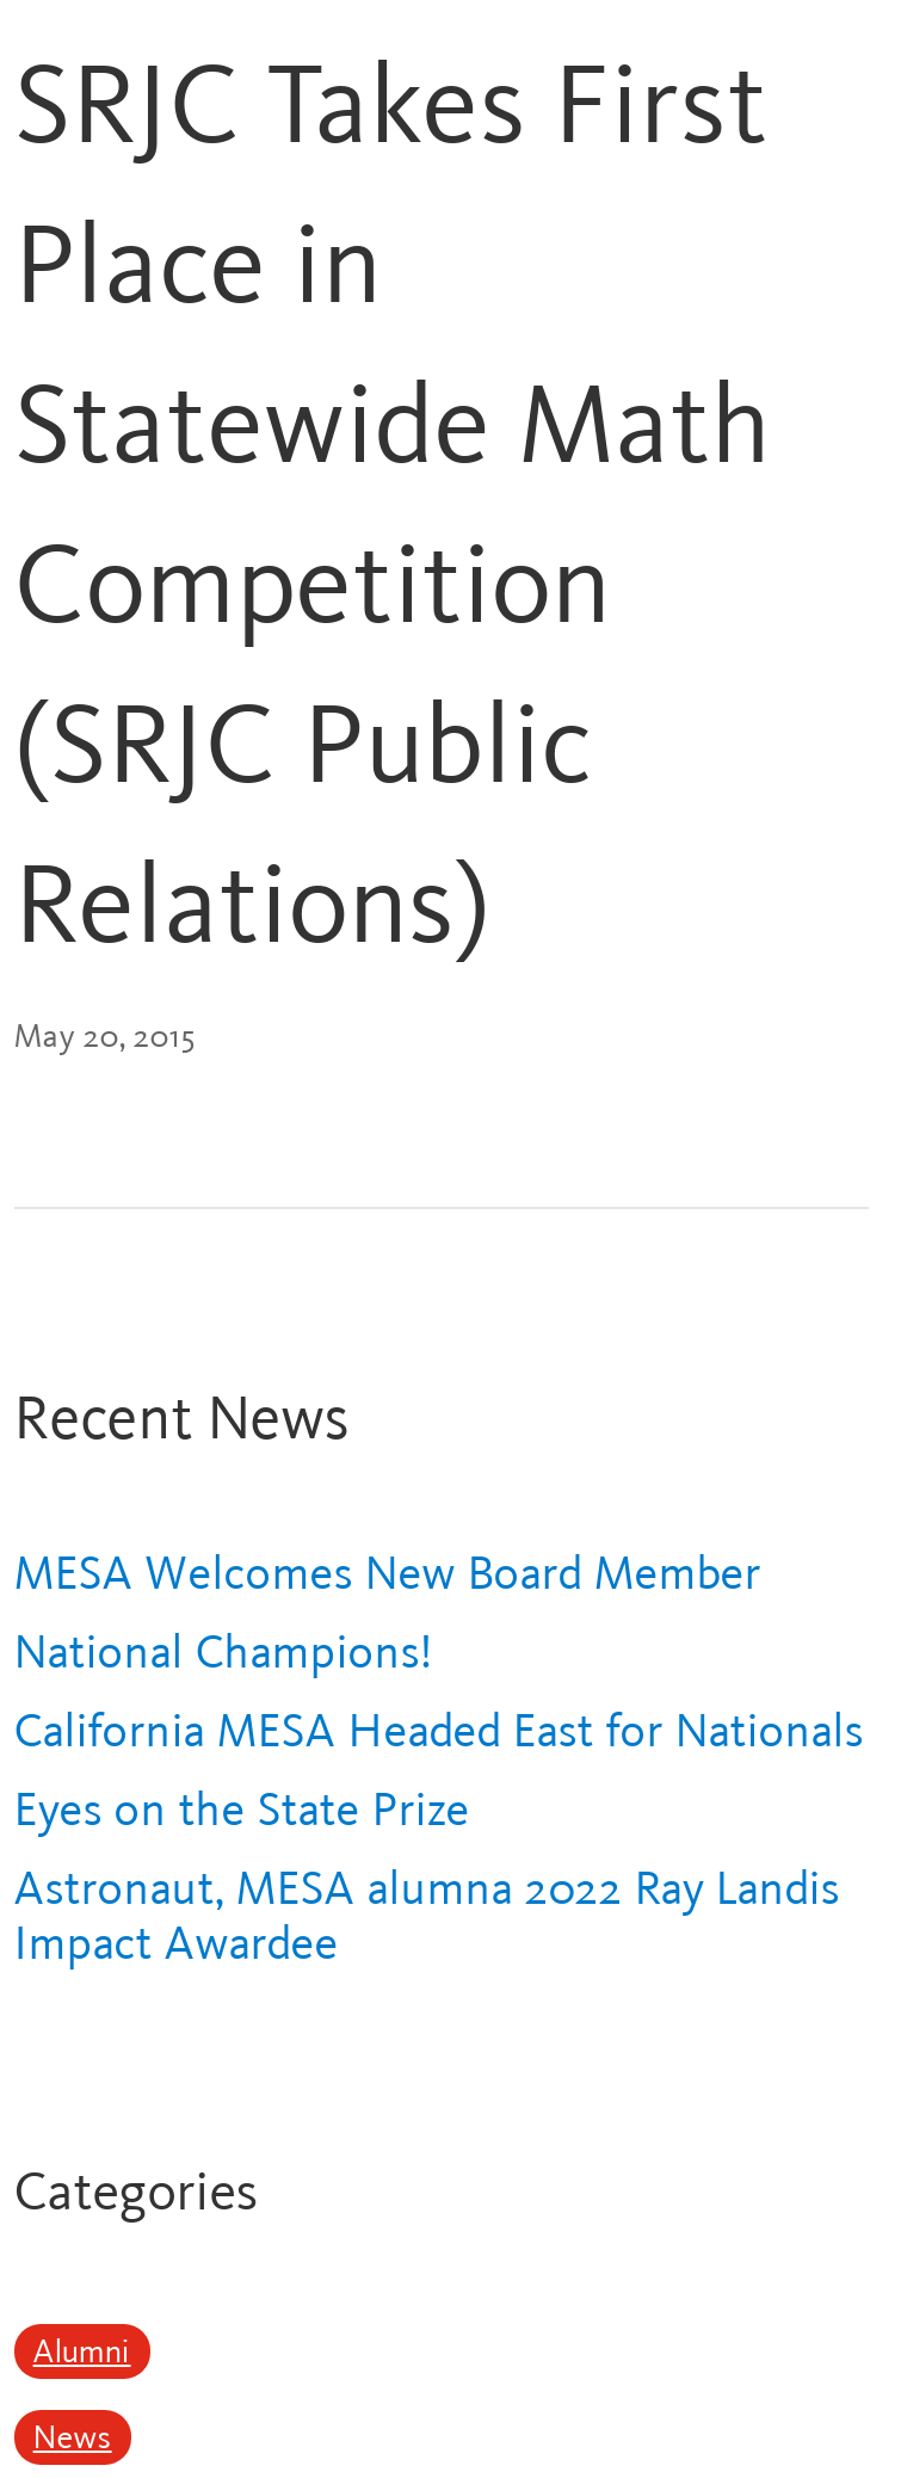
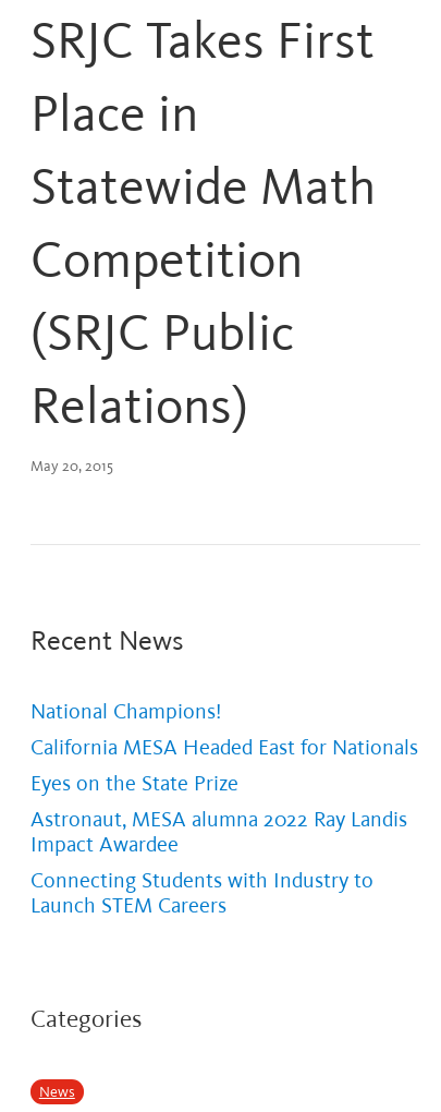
- MESA Welcomes New Board Member

moved up: National Champions! | California MESA Headed East for Nationals | Eyes on the State Prize | Astronaut, MESA alumna 2022 Ray Landis | Impact Awardee

+ Connecting Students with Industry to
+ Launch STEM Careers

moved down: Categories

- Alumni
